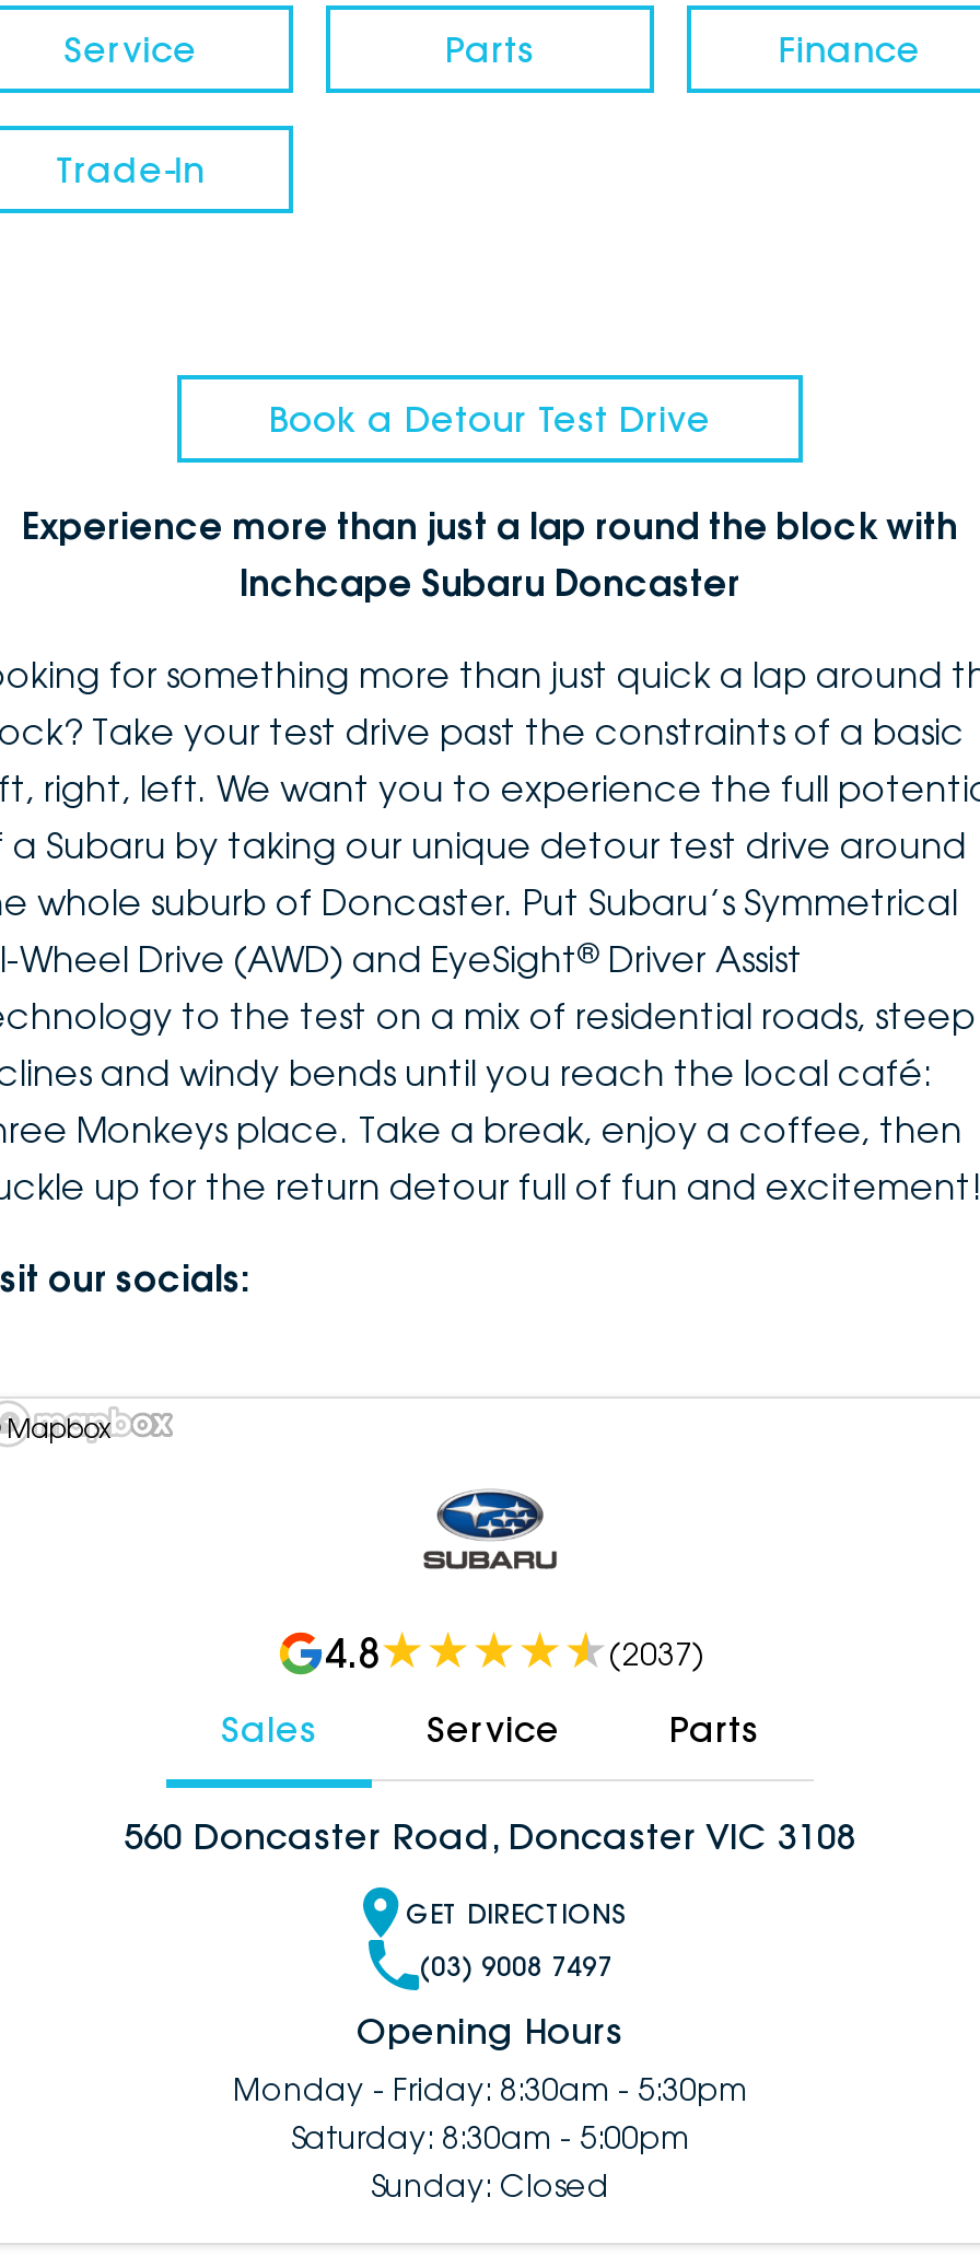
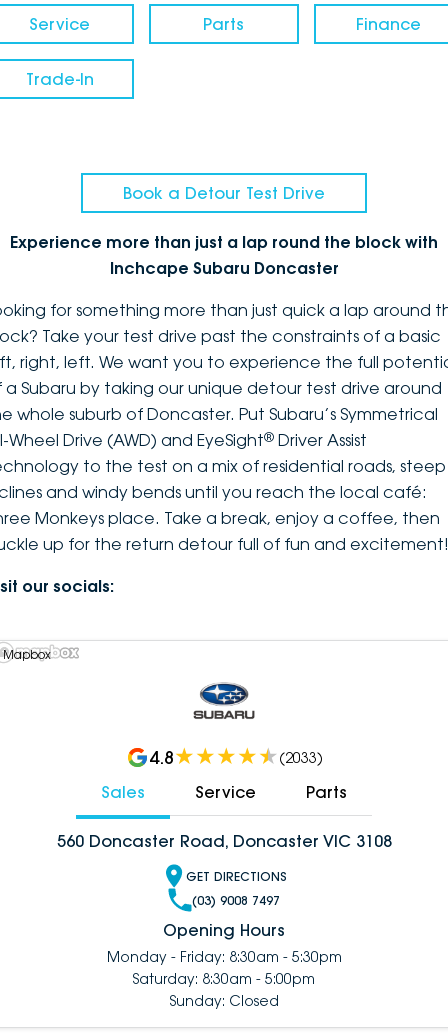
- (2037)
+ (2033)
